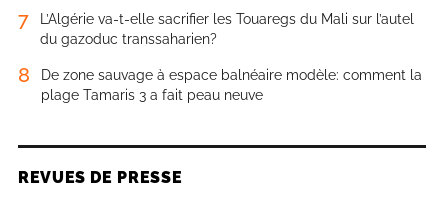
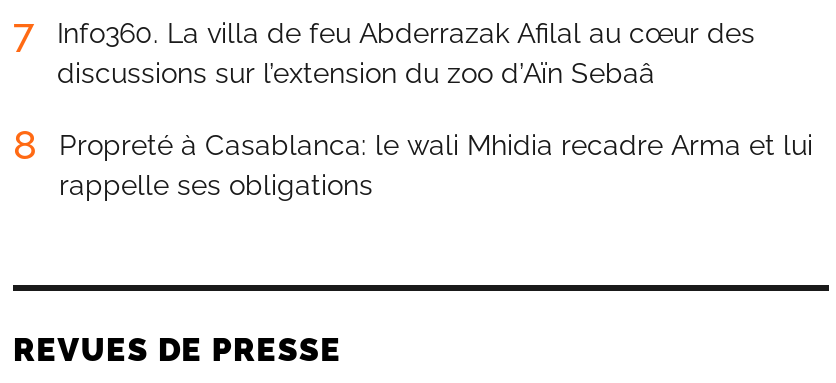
- L’Algérie va-t-elle sacrifier les Touaregs du Mali sur l’autel
- du gazoduc transsaharien?
+ Info360. La villa de feu Abderrazak Afilal au cœur des
+ discussions sur l’extension du zoo d’Aïn Sebaâ

- De zone sauvage à espace balnéaire modèle: comment la
- plage Tamaris 3 a fait peau neuve
+ Propreté à Casablanca: le wali Mhidia recadre Arma et lui
+ rappelle ses obligations
